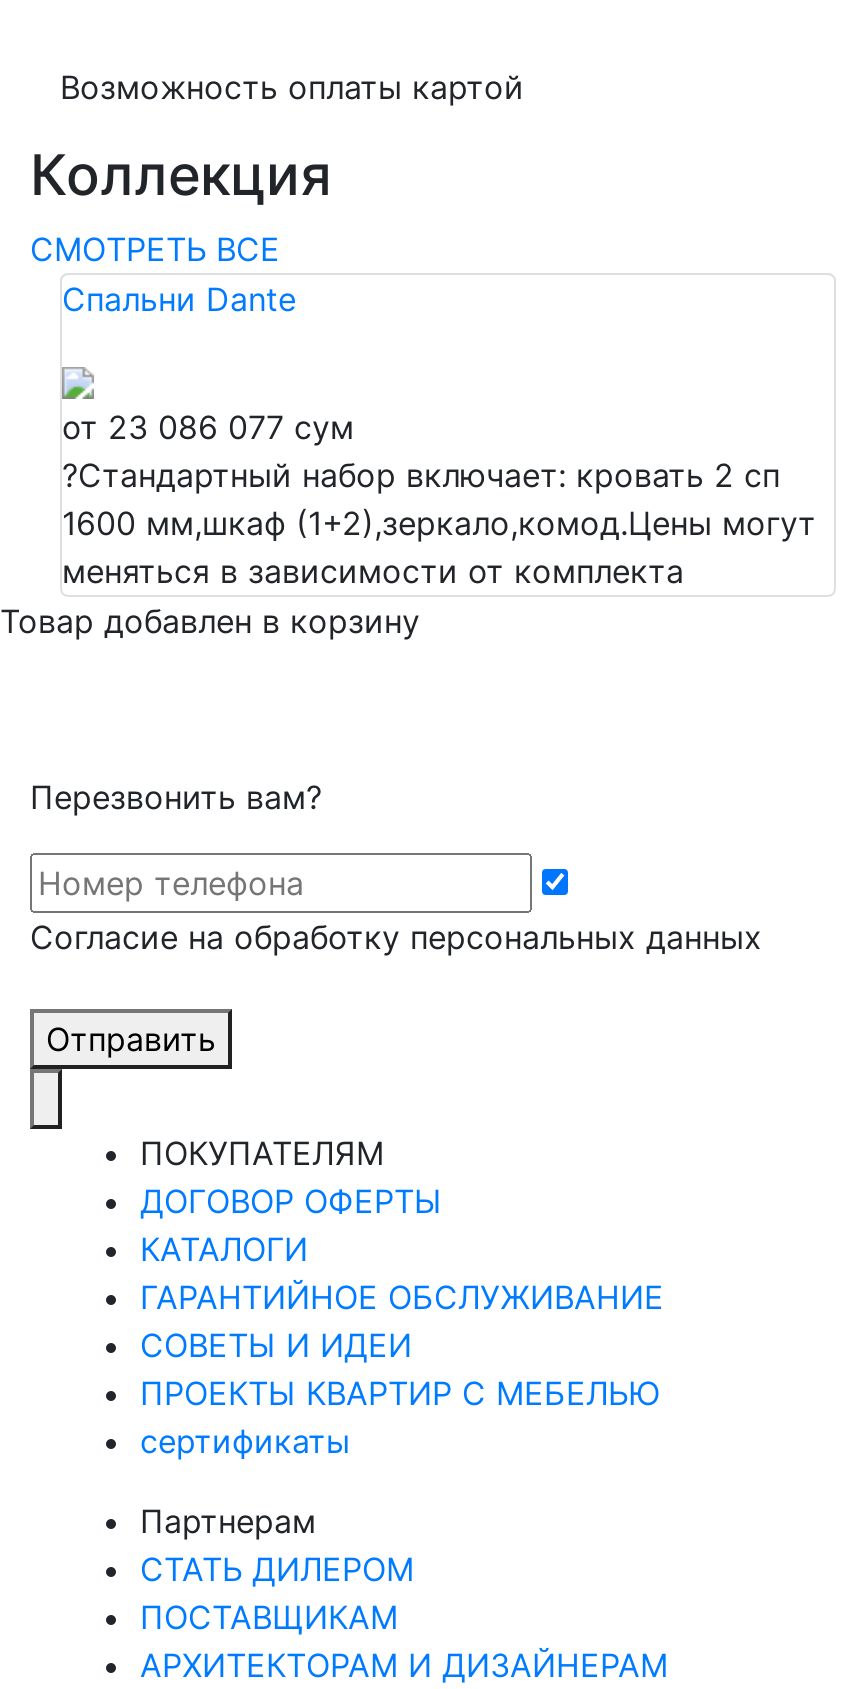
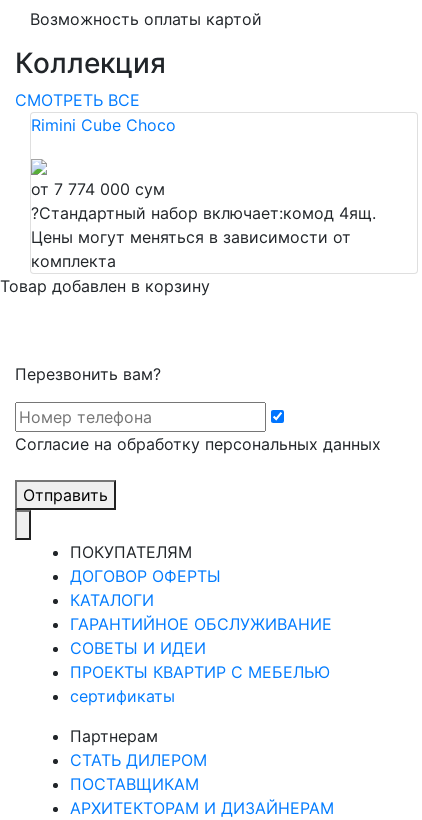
- Спальни Dante
+ Rimini Cube Choco

- от 23 086 077 сум
- ?Стандартный набор включает: кровать 2 сп
- 1600 мм,шкаф (1+2),зеркало,комод.Цены могут
- меняться в зависимости от комплекта
+ от 7 774 000 сум
+ ?Стандартный набор включает:комод 4ящ.
+ Цены могут меняться в зависимости от
+ комплекта
